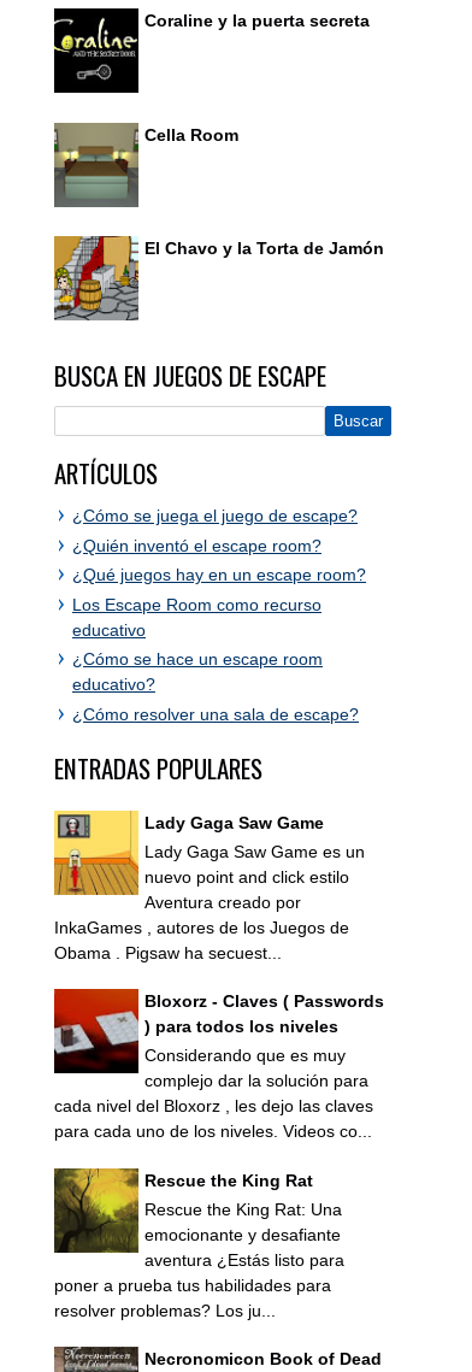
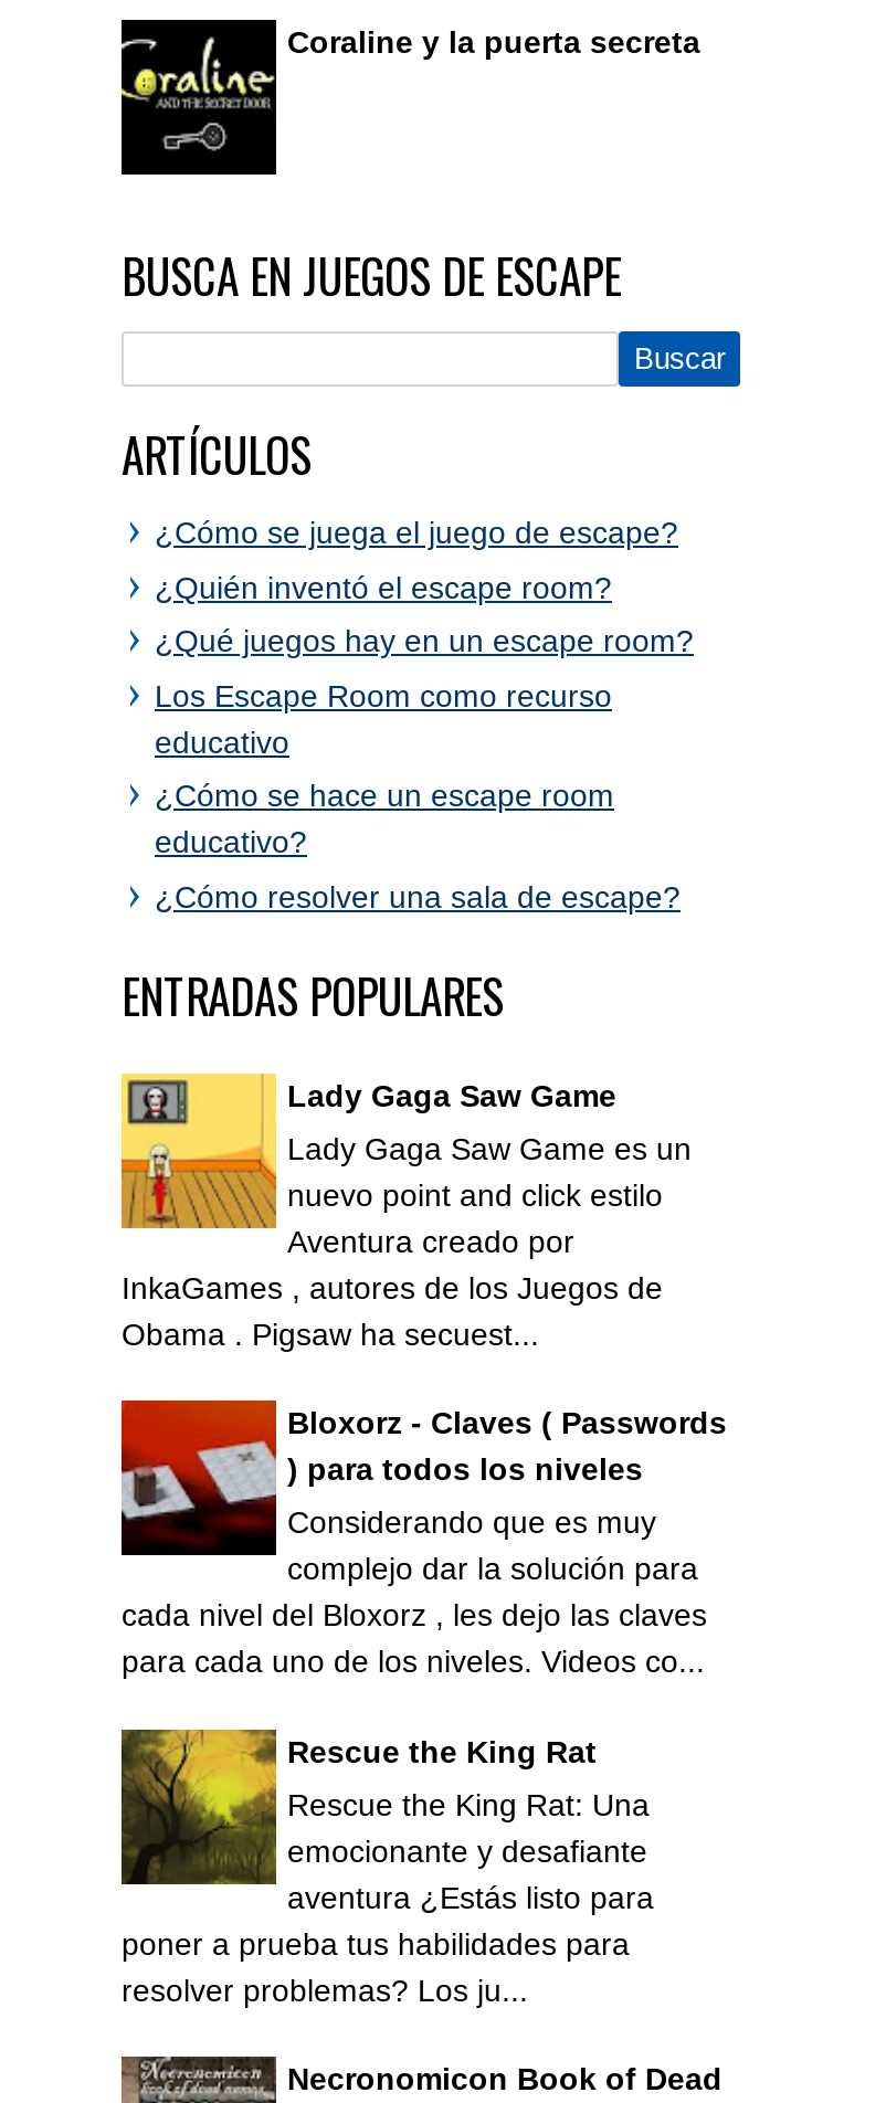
- [image]
- Cella Room

- [image]
- El Chavo y la Torta de Jamón
